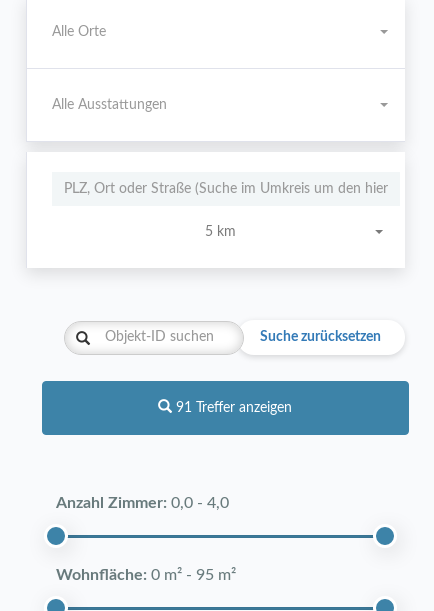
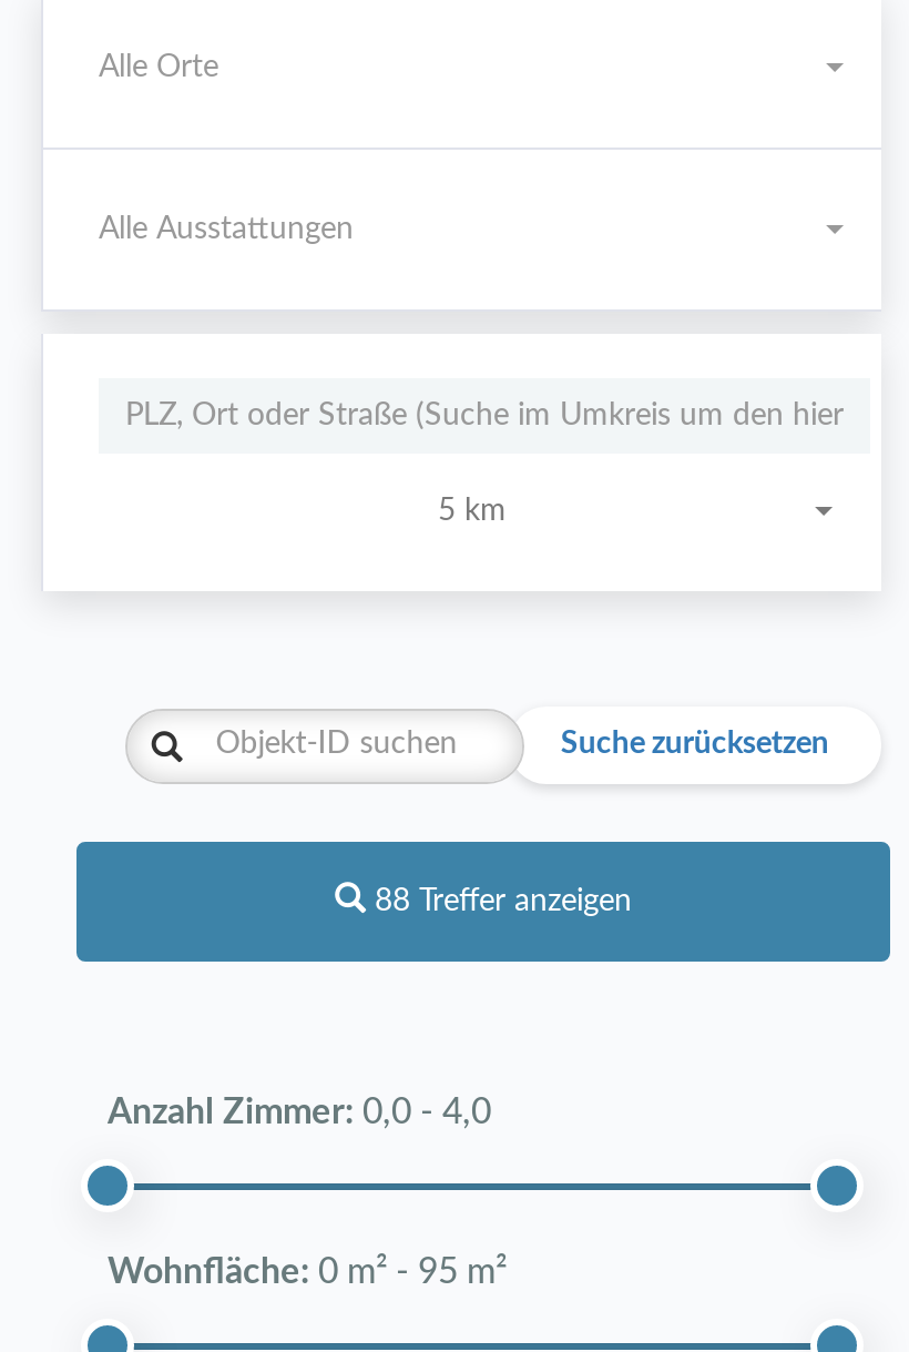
- 91 Treffer anzeigen
+ 88 Treffer anzeigen
